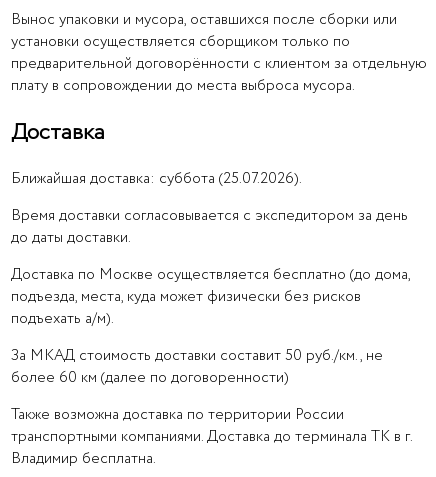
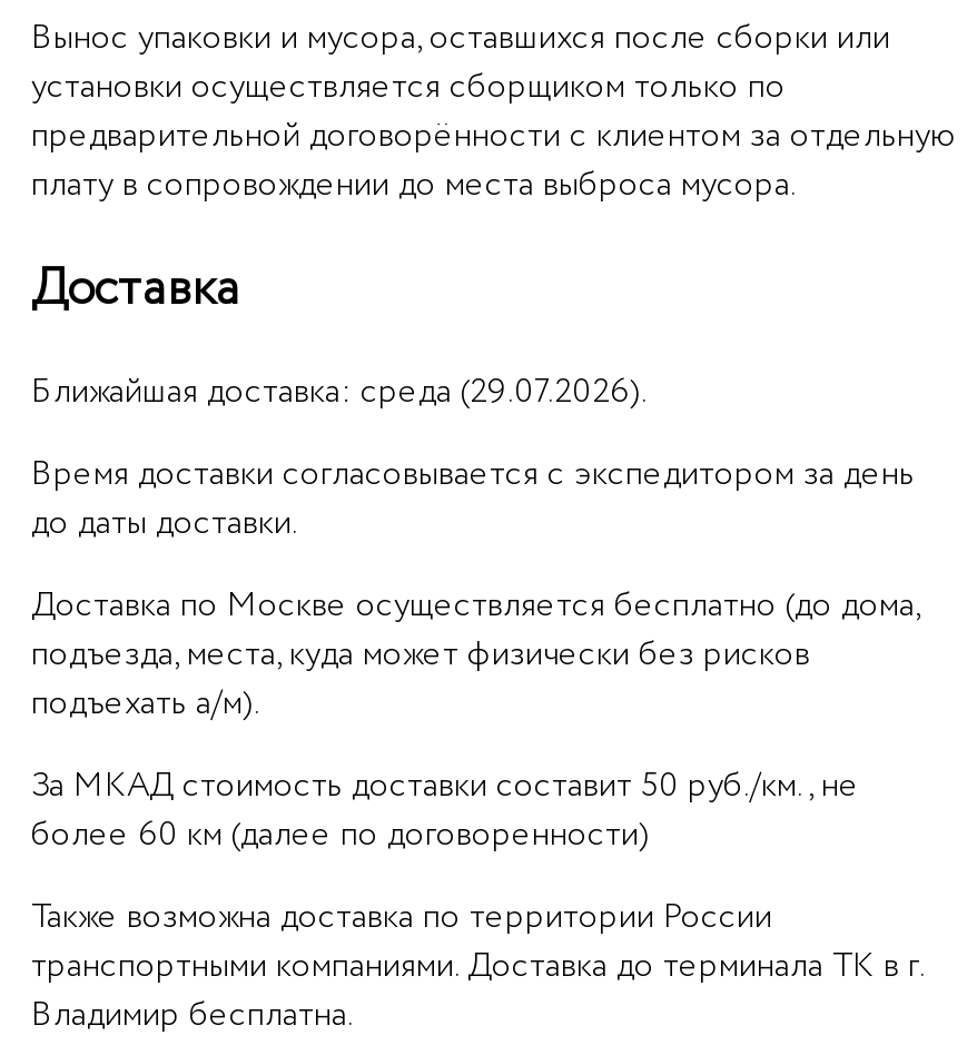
- Ближайшая доставка: суббота (25.07.2026).
+ Ближайшая доставка: среда (29.07.2026).
